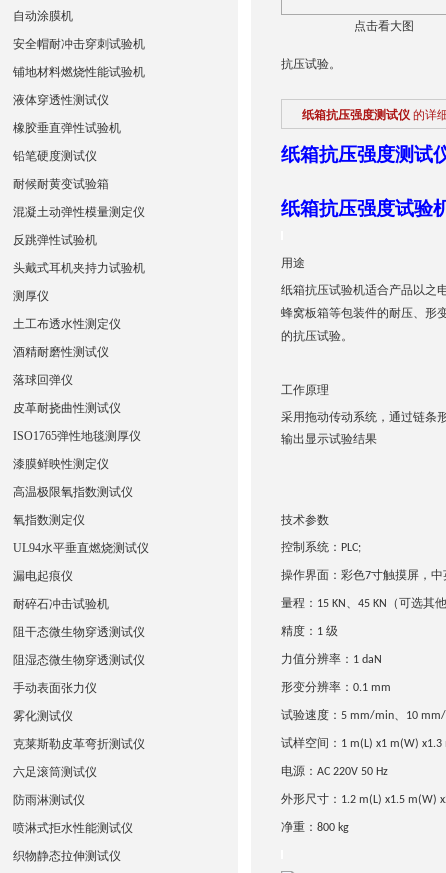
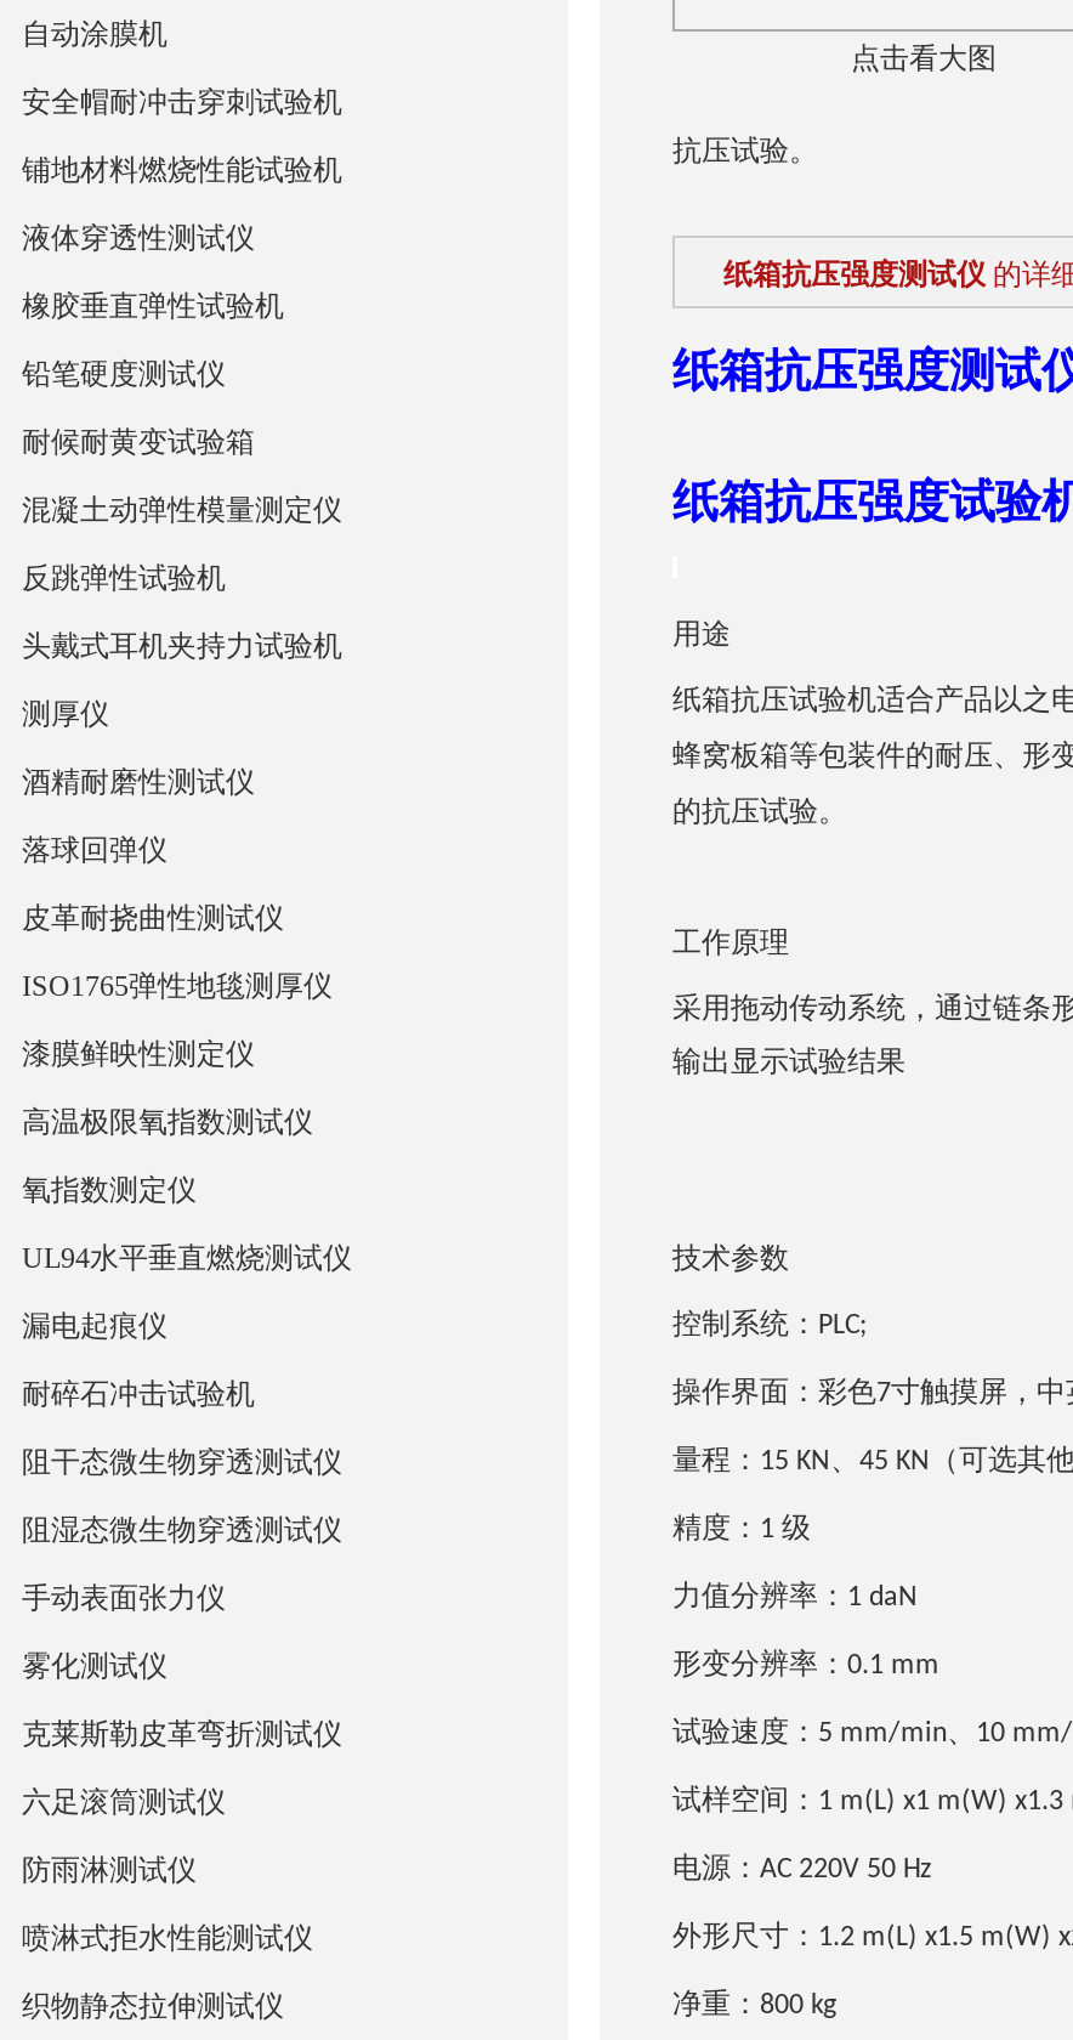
- 土工布透水性测定仪
